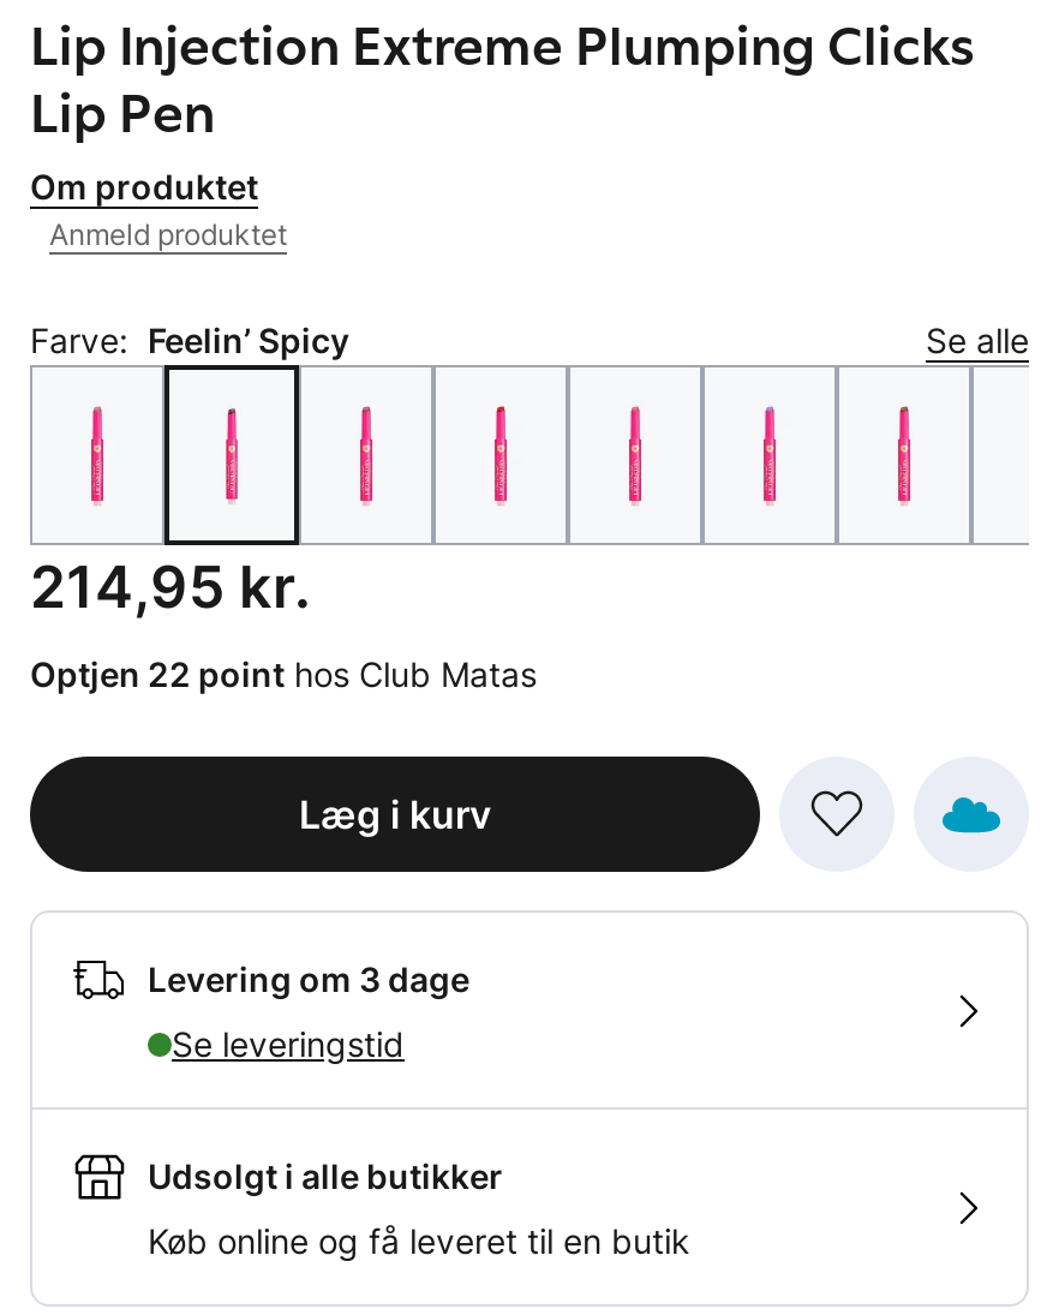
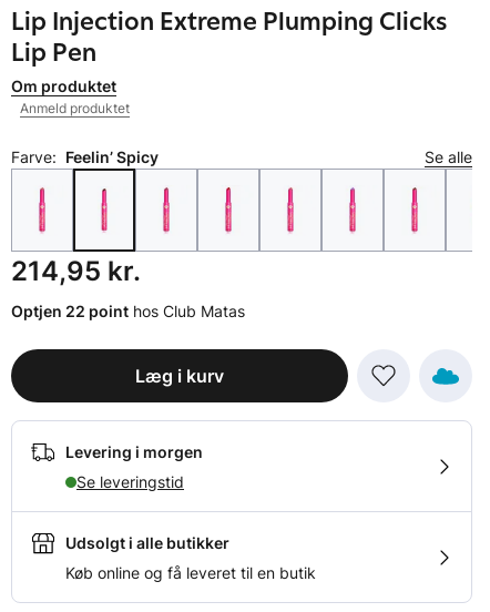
- Levering om 3 dage
+ Levering i morgen
